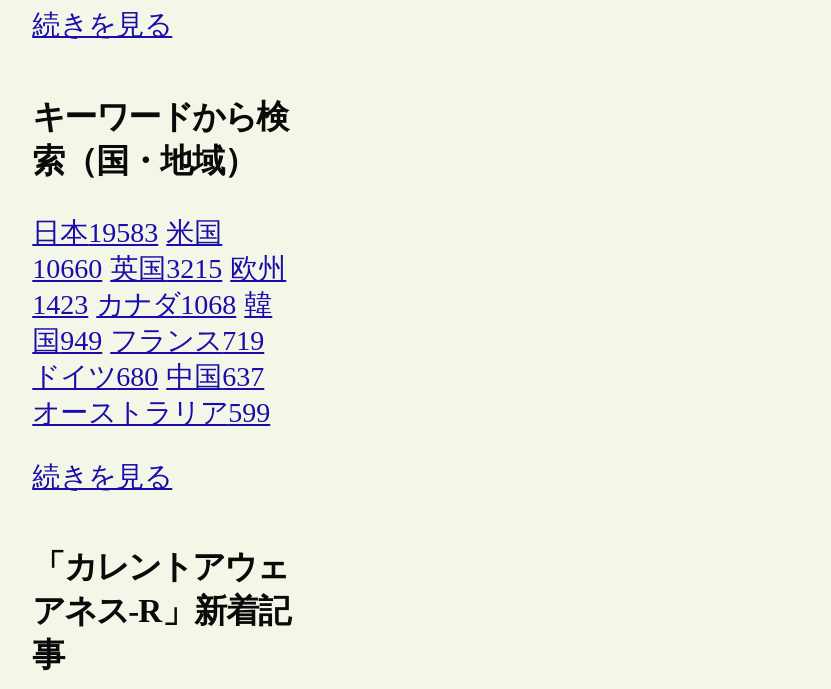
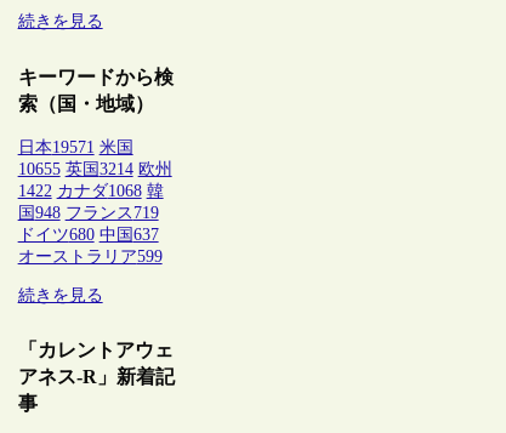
- 日本19583 米国
+ 日本19571 米国

- 10660 英国3215 欧州
+ 10655 英国3214 欧州

- 1423 カナダ1068 韓
+ 1422 カナダ1068 韓

- 国949 フランス719
+ 国948 フランス719
